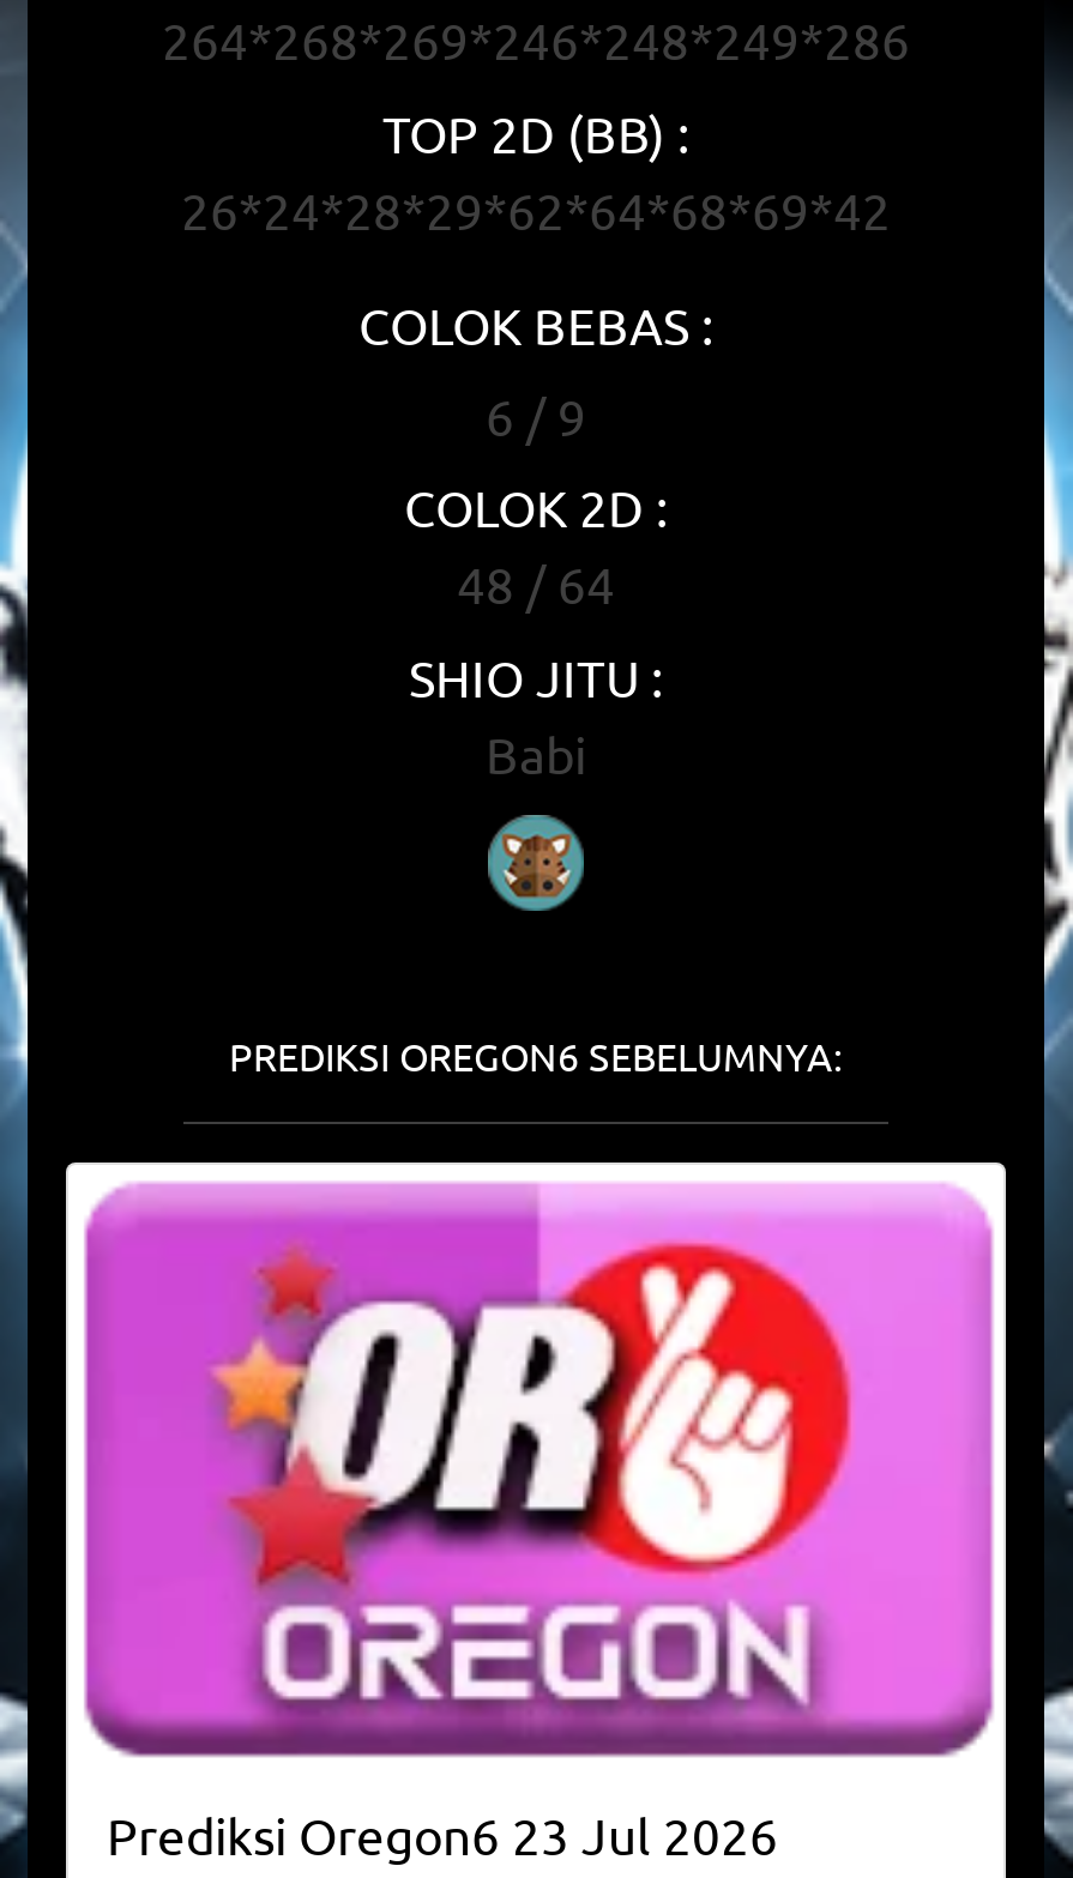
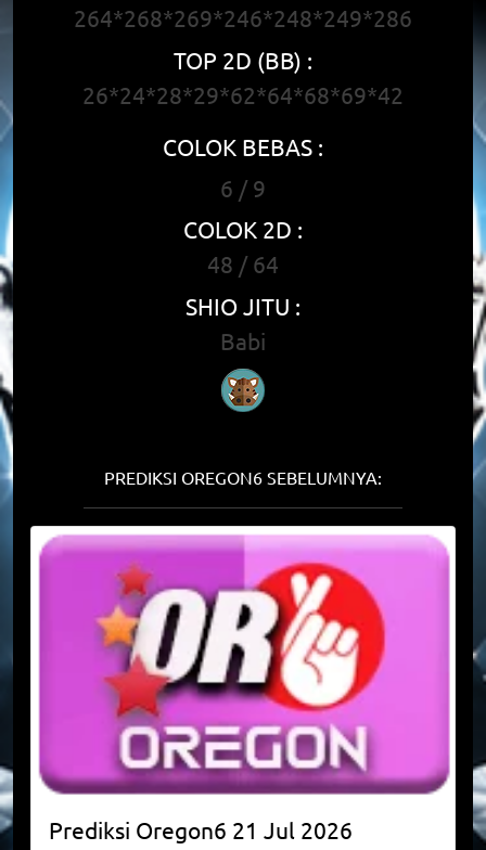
- Prediksi Oregon6 23 Jul 2026
+ Prediksi Oregon6 21 Jul 2026
